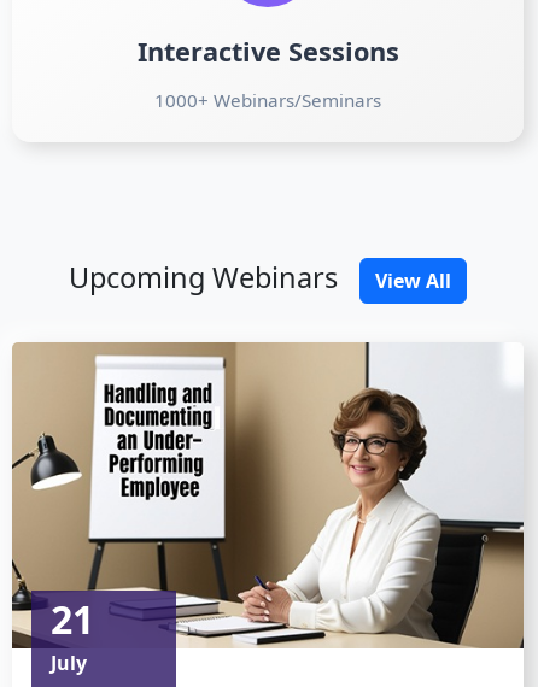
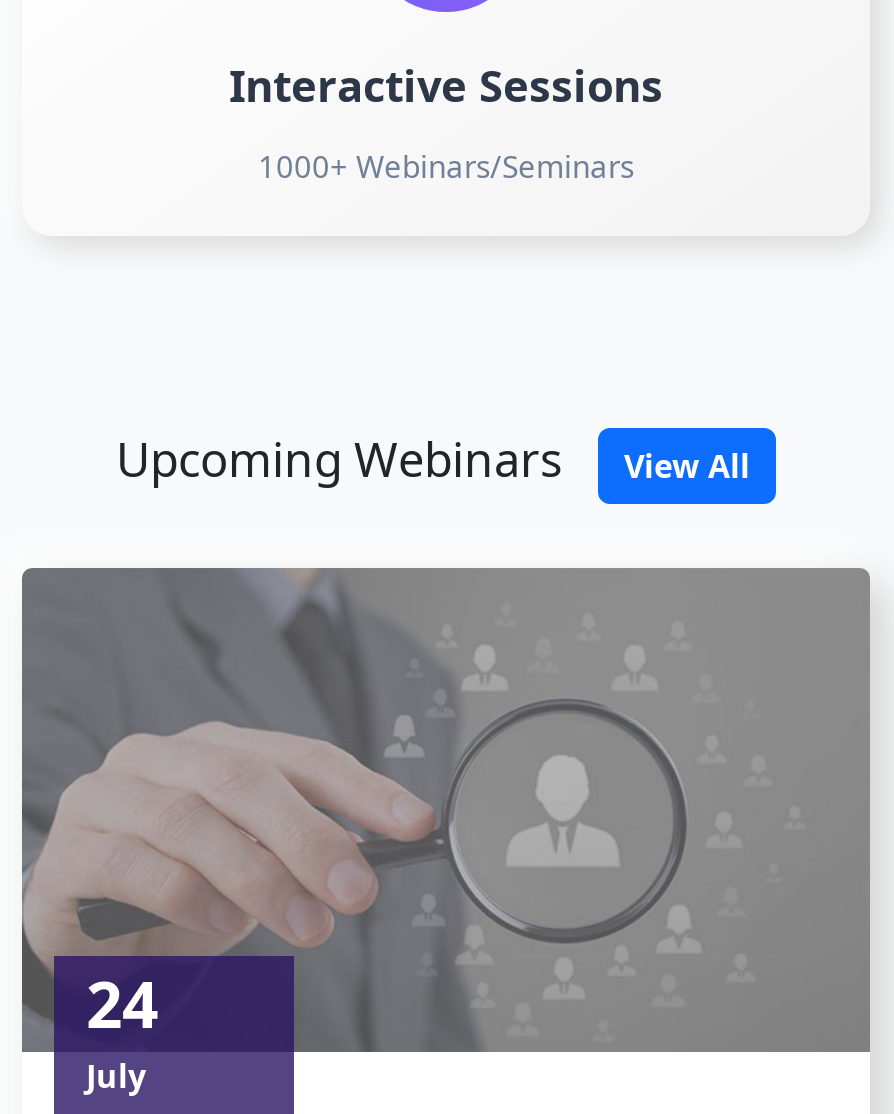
- [image]
- 21
+ [image]
+ 24
